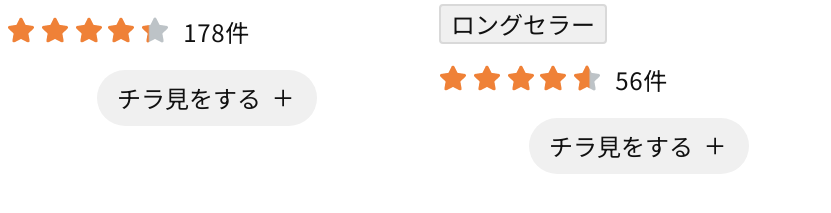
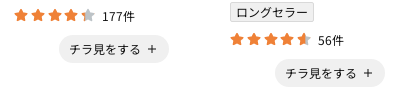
- 178件
+ 177件
